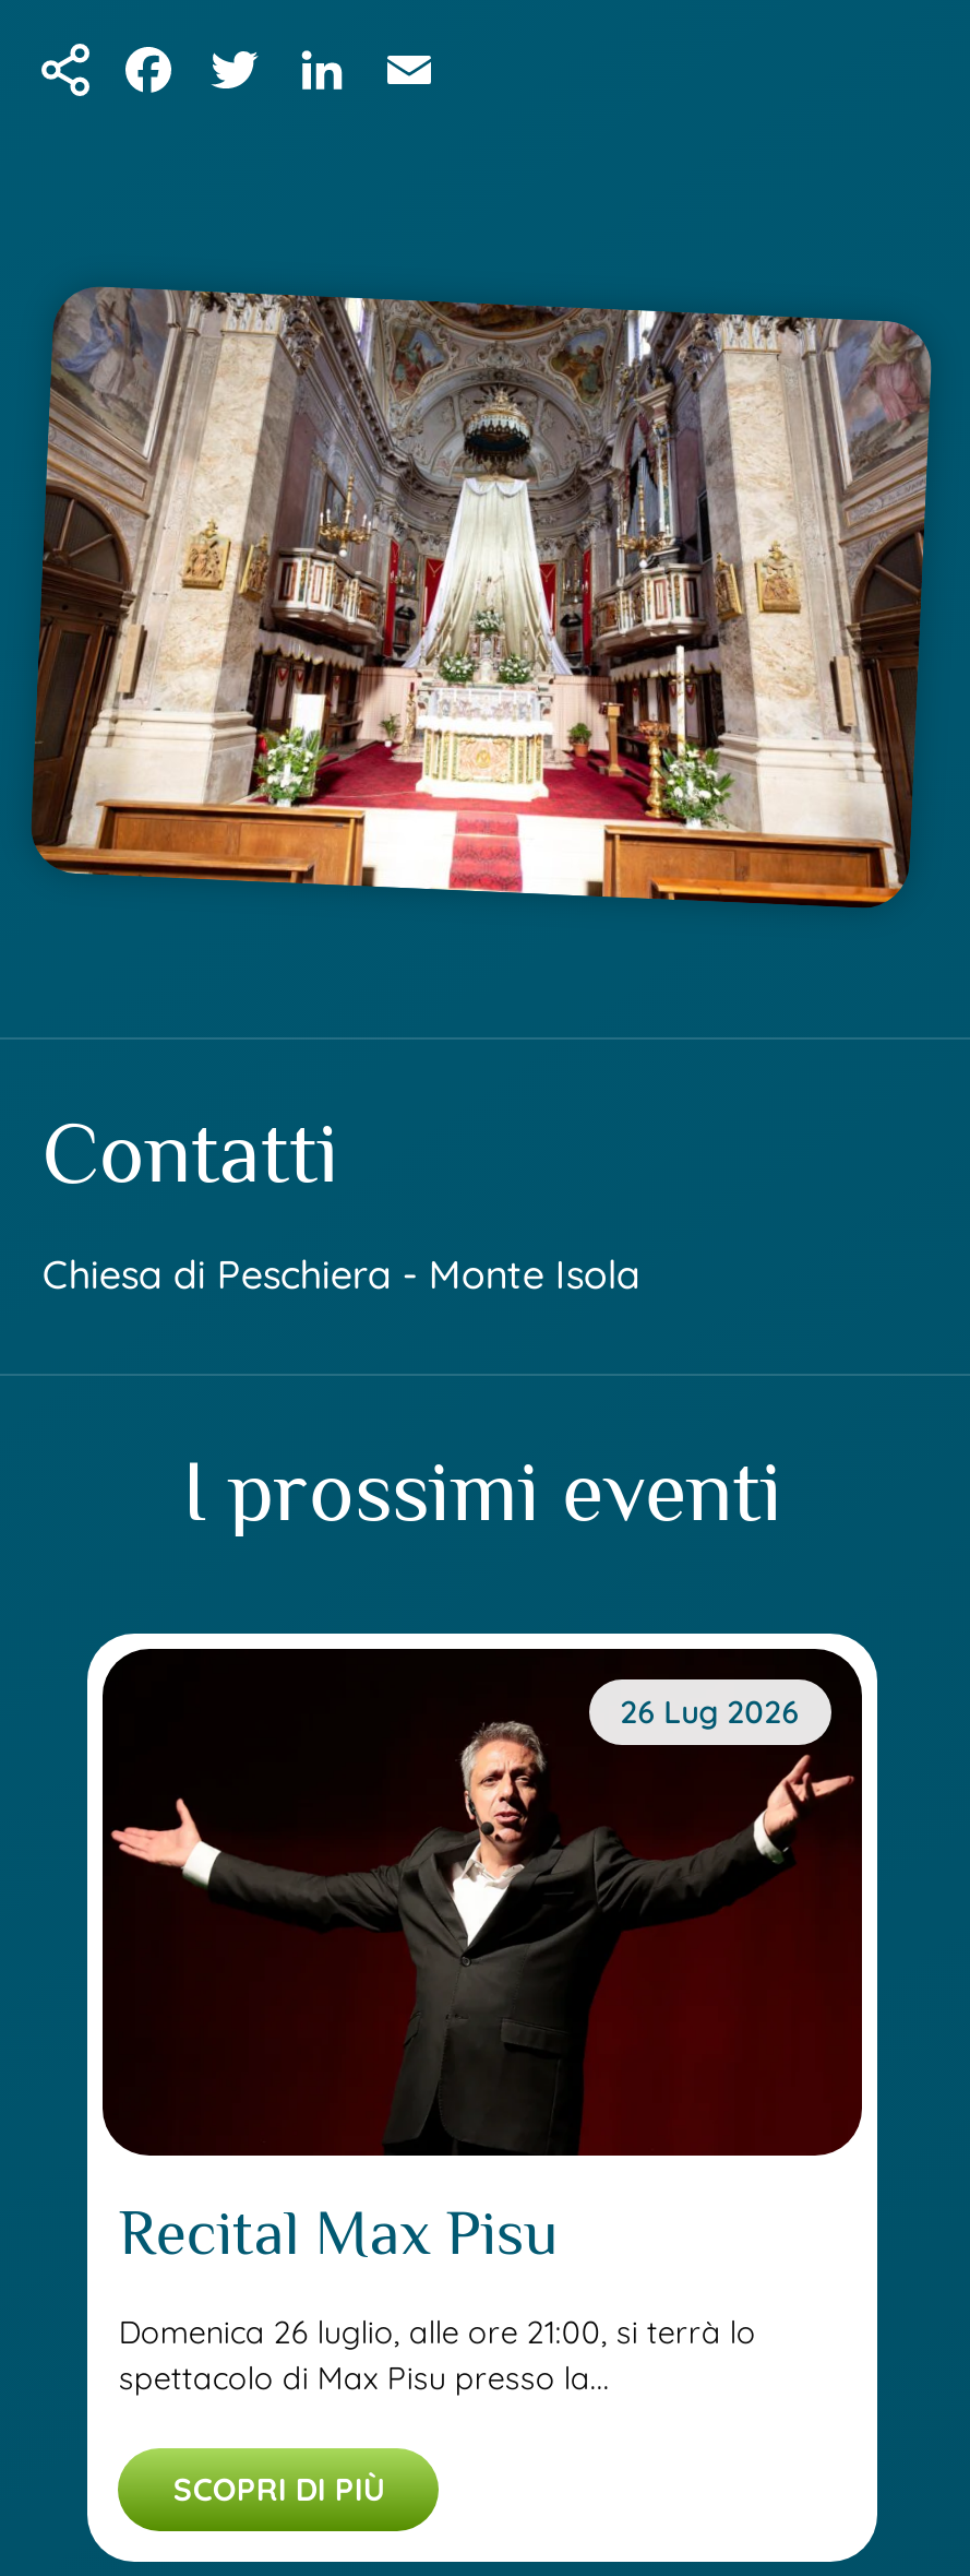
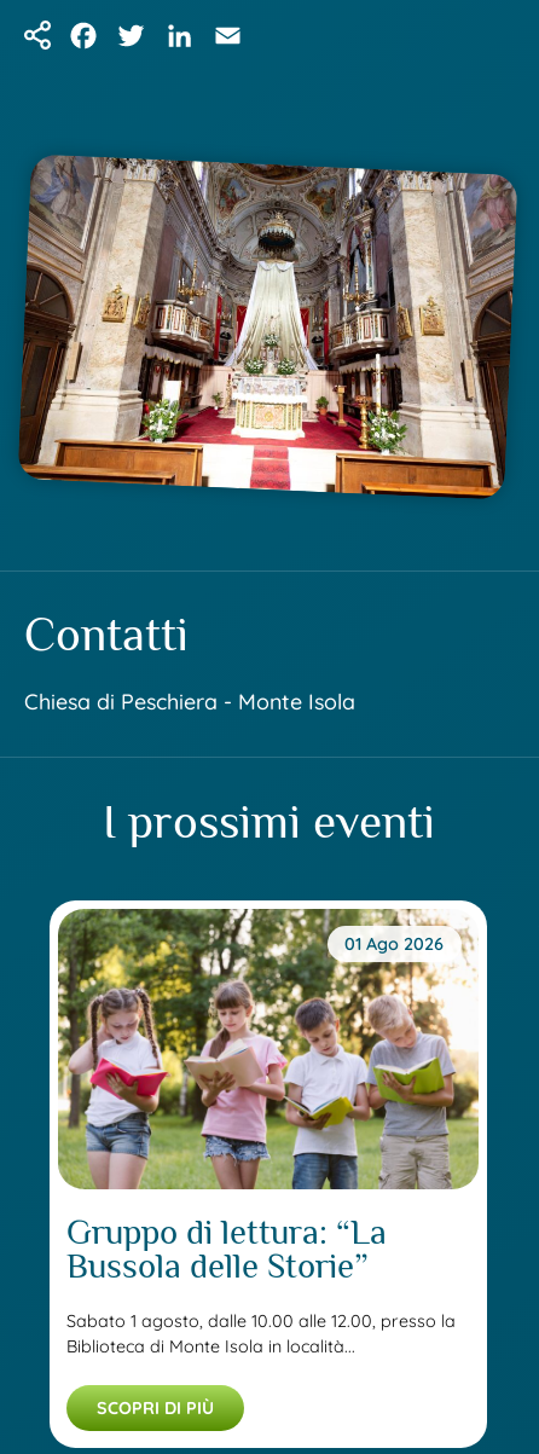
- [image]
- 26 Lug 2026
+ [image]
+ 01 Ago 2026

- Recital Max Pisu
+ Gruppo di lettura: “La
+ Bussola delle Storie”

- Domenica 26 luglio, alle ore 21:00, si terrà lo
- spettacolo di Max Pisu presso la...
+ Sabato 1 agosto, dalle 10.00 alle 12.00, presso la
+ Biblioteca di Monte Isola in località...
